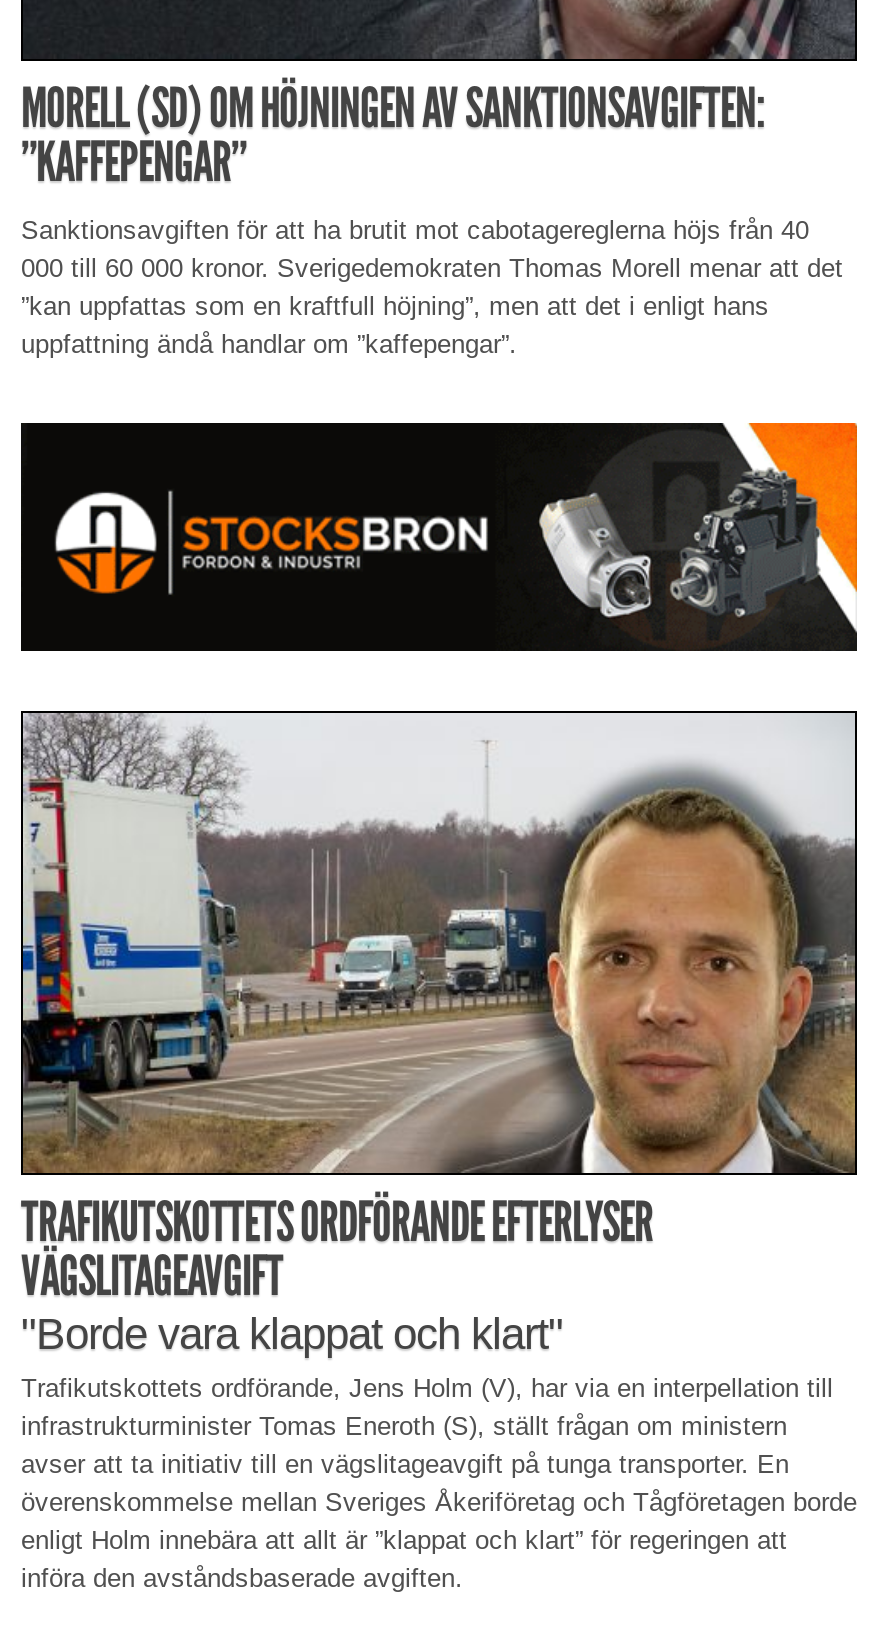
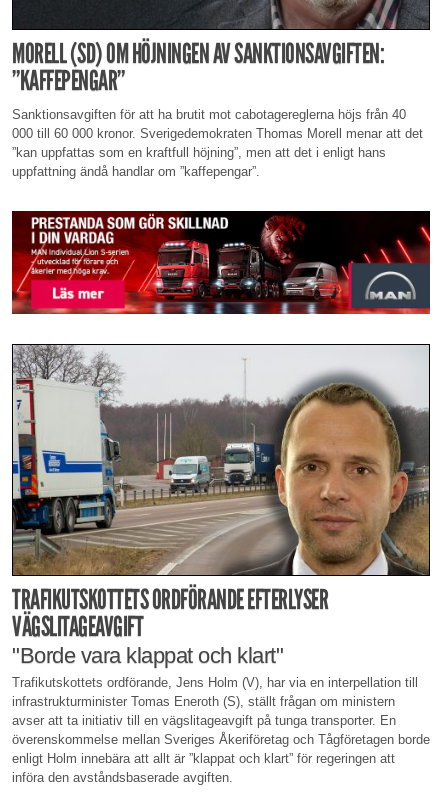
- [image]
+ [image]
